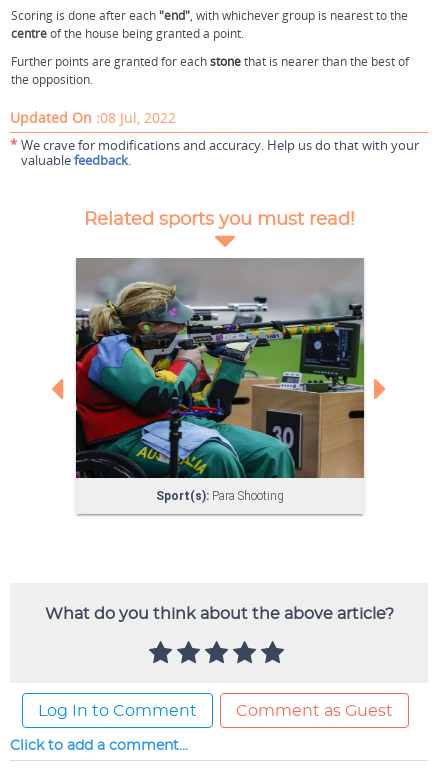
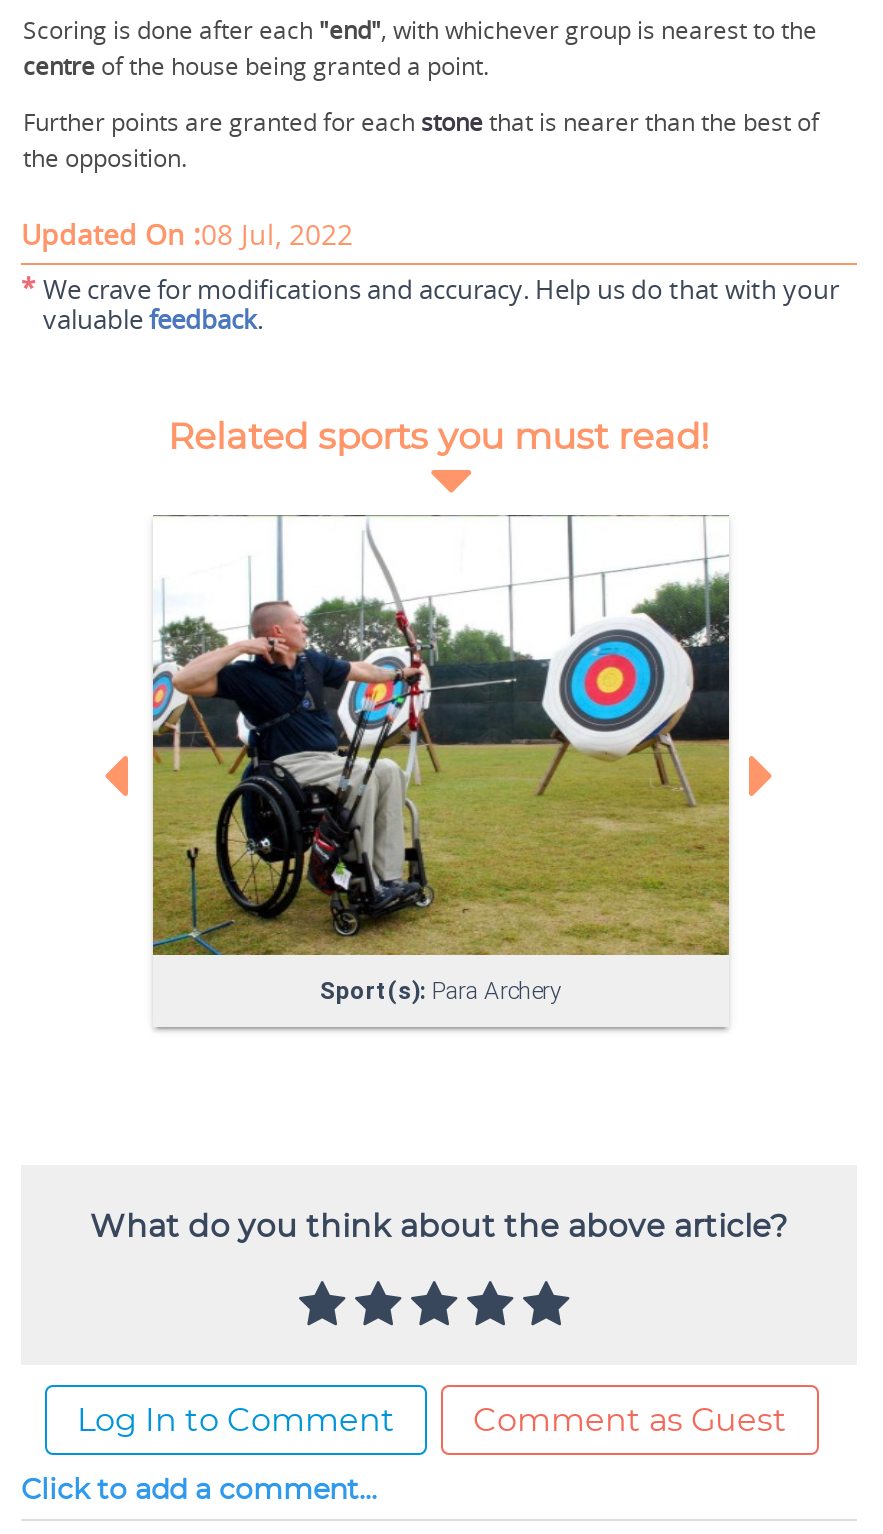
- [image]
+ [image]
